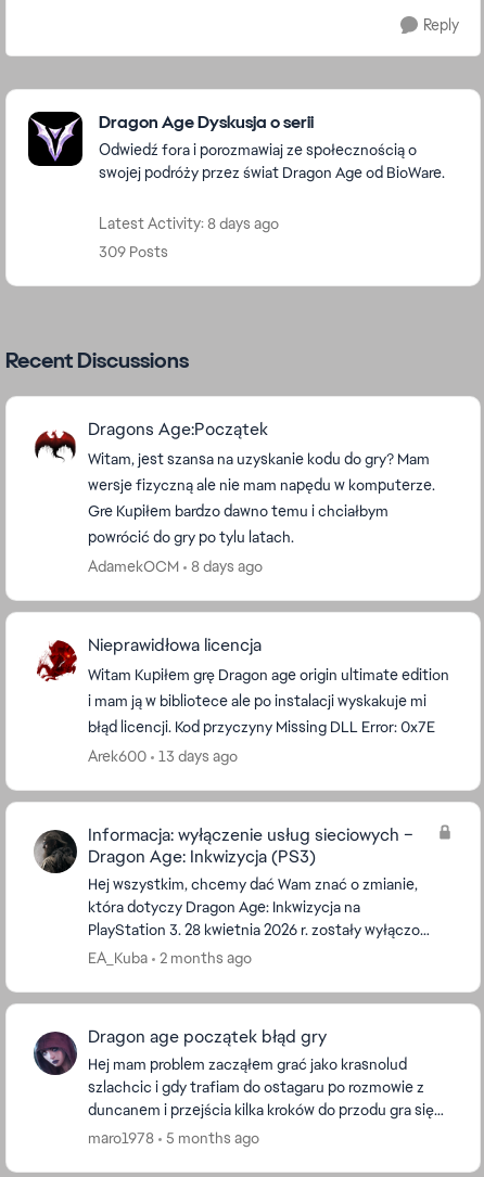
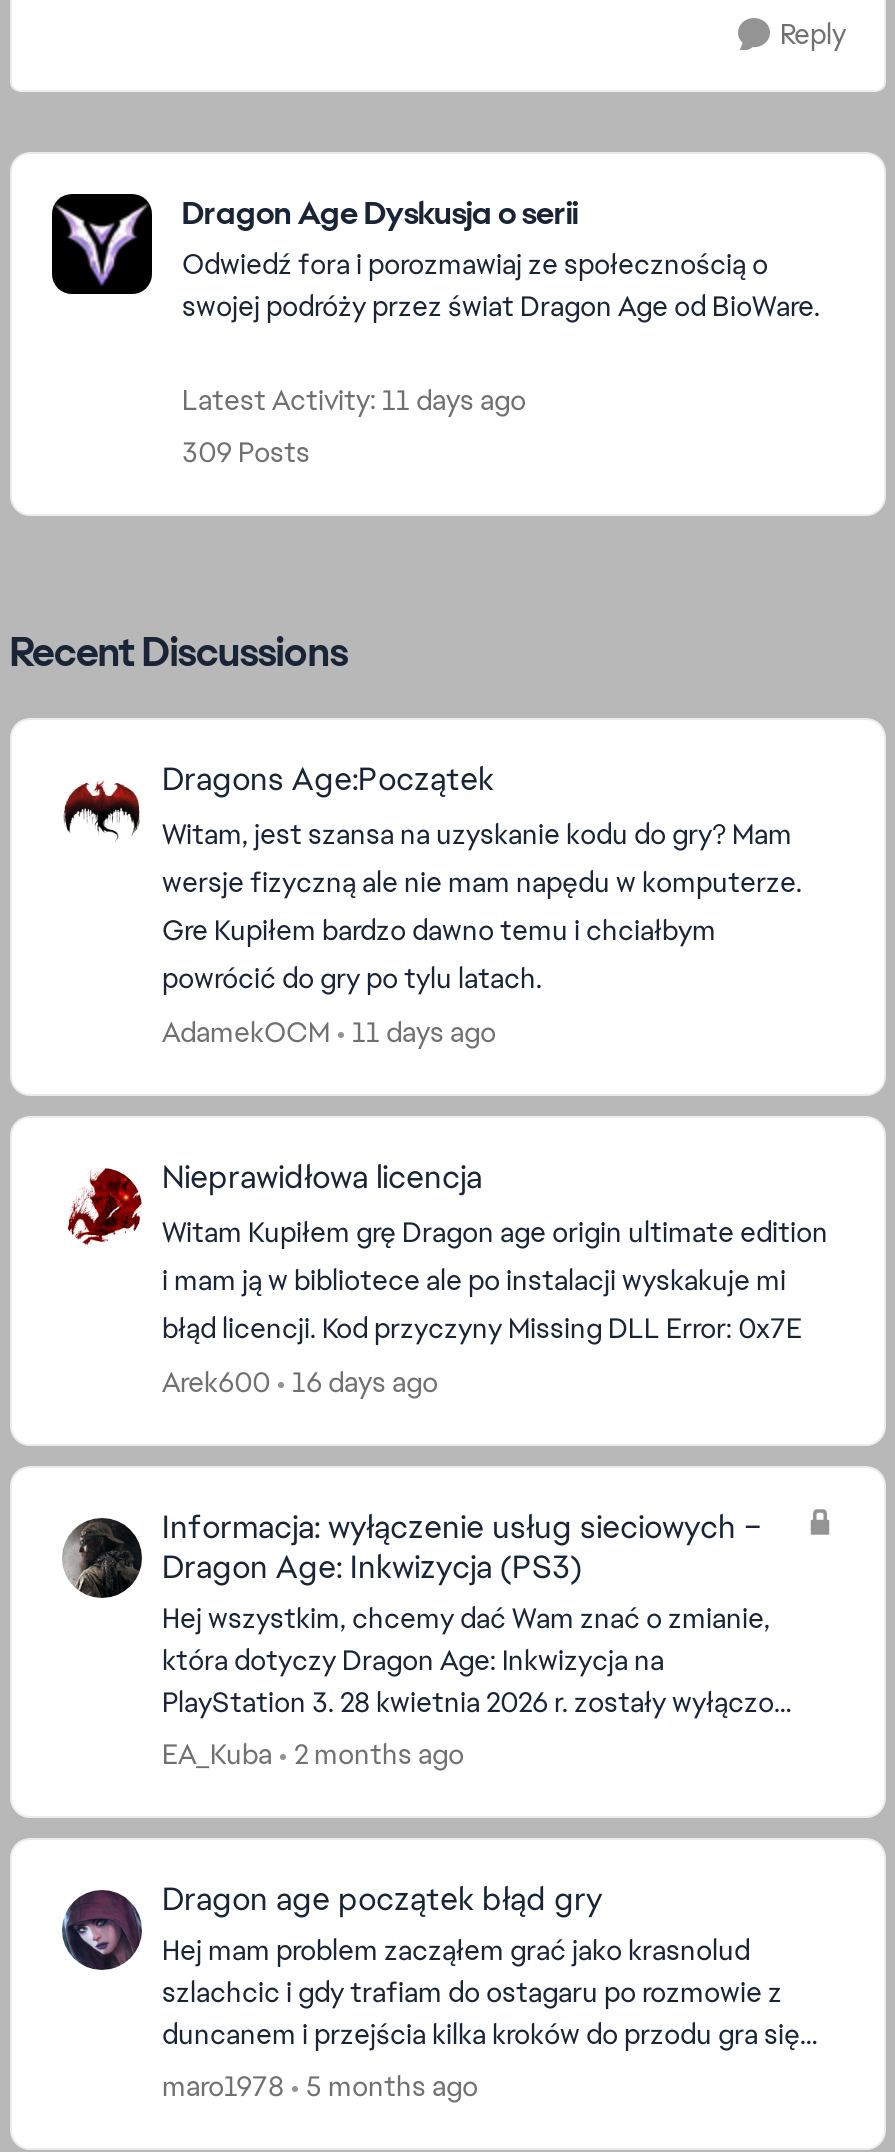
- Latest Activity: 8 days ago
+ Latest Activity: 11 days ago

- AdamekOCM 8 days ago
+ AdamekOCM 11 days ago

- Arek600 13 days ago
+ Arek600 16 days ago
